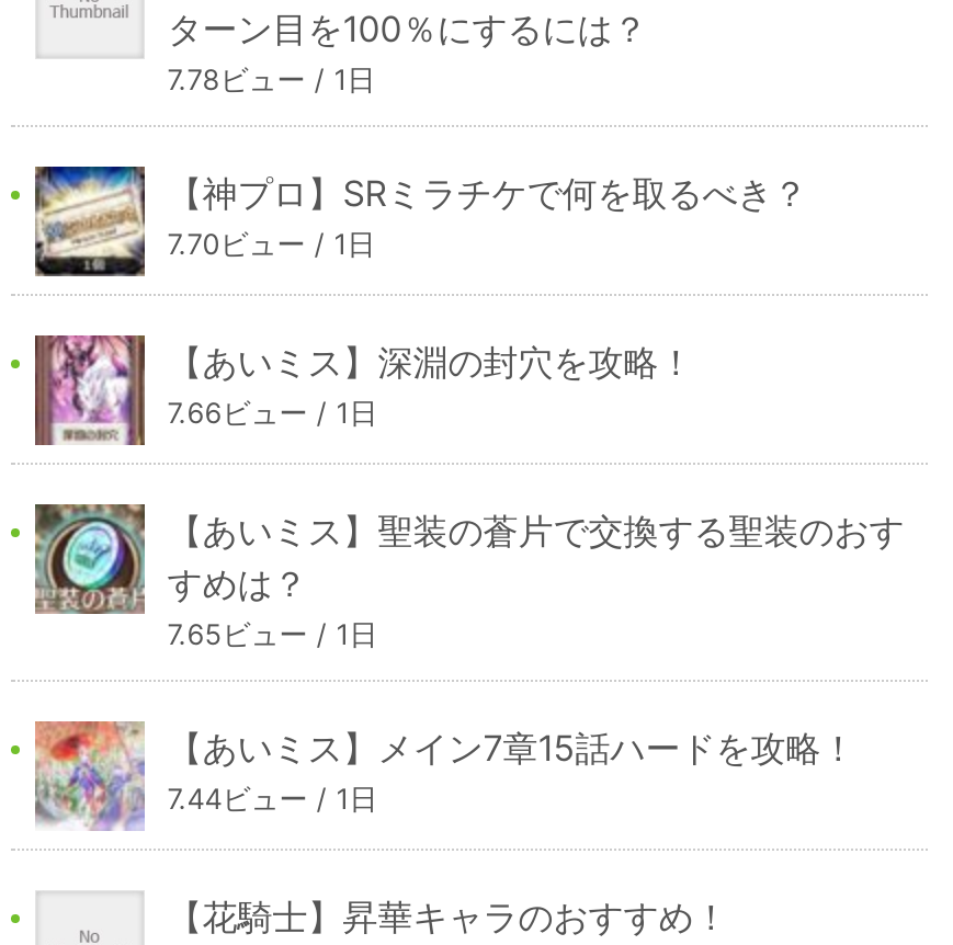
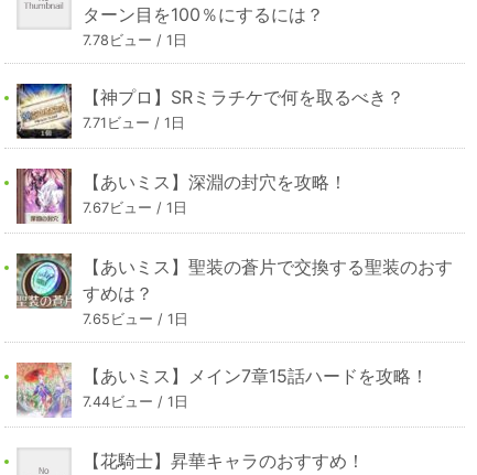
- 7.70ビュー / 1日
+ 7.71ビュー / 1日

- 7.66ビュー / 1日
+ 7.67ビュー / 1日
